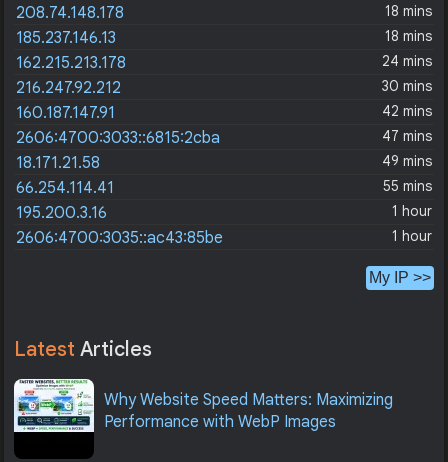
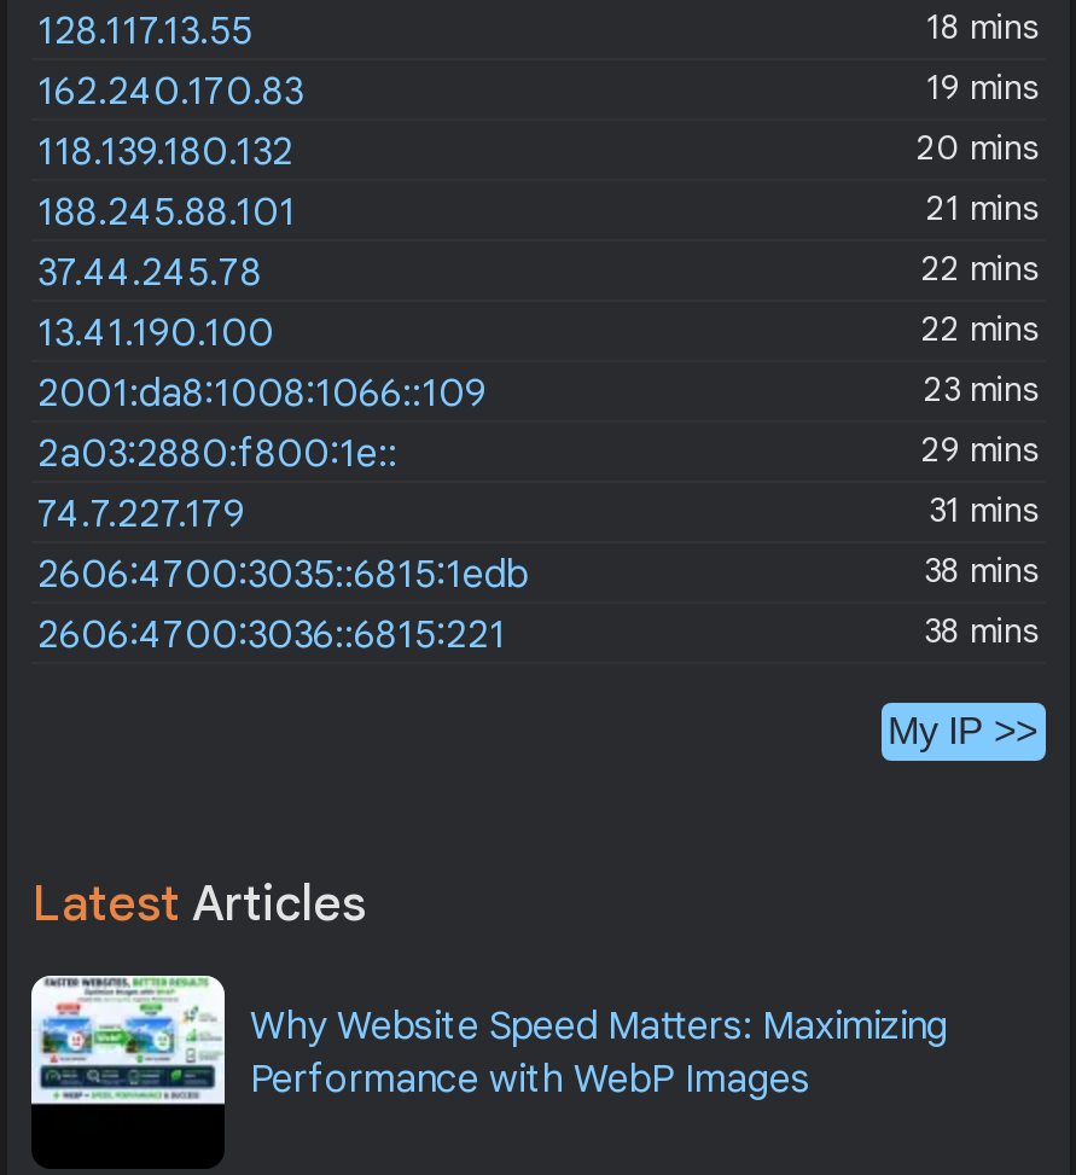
- 208.74.148.178
+ 128.117.13.55

- 185.237.146.13
- 18 mins
- 162.215.213.178
- 24 mins
- 216.247.92.212
- 30 mins
- 160.187.147.91
- 42 mins
- 2606:4700:3033::6815:2cba
- 47 mins
- 18.171.21.58
- 49 mins
- 66.254.114.41
- 55 mins
- 195.200.3.16
- 1 hour
- 2606:4700:3035::ac43:85be
- 1 hour
+ 162.240.170.83
+ 19 mins
+ 118.139.180.132
+ 20 mins
+ 188.245.88.101
+ 21 mins
+ 37.44.245.78
+ 22 mins
+ 13.41.190.100
+ 22 mins
+ 2001:da8:1008:1066::109
+ 23 mins
+ 2a03:2880:f800:1e::
+ 29 mins
+ 74.7.227.179
+ 31 mins
+ 2606:4700:3035::6815:1edb
+ 38 mins
+ 2606:4700:3036::6815:221
+ 38 mins
